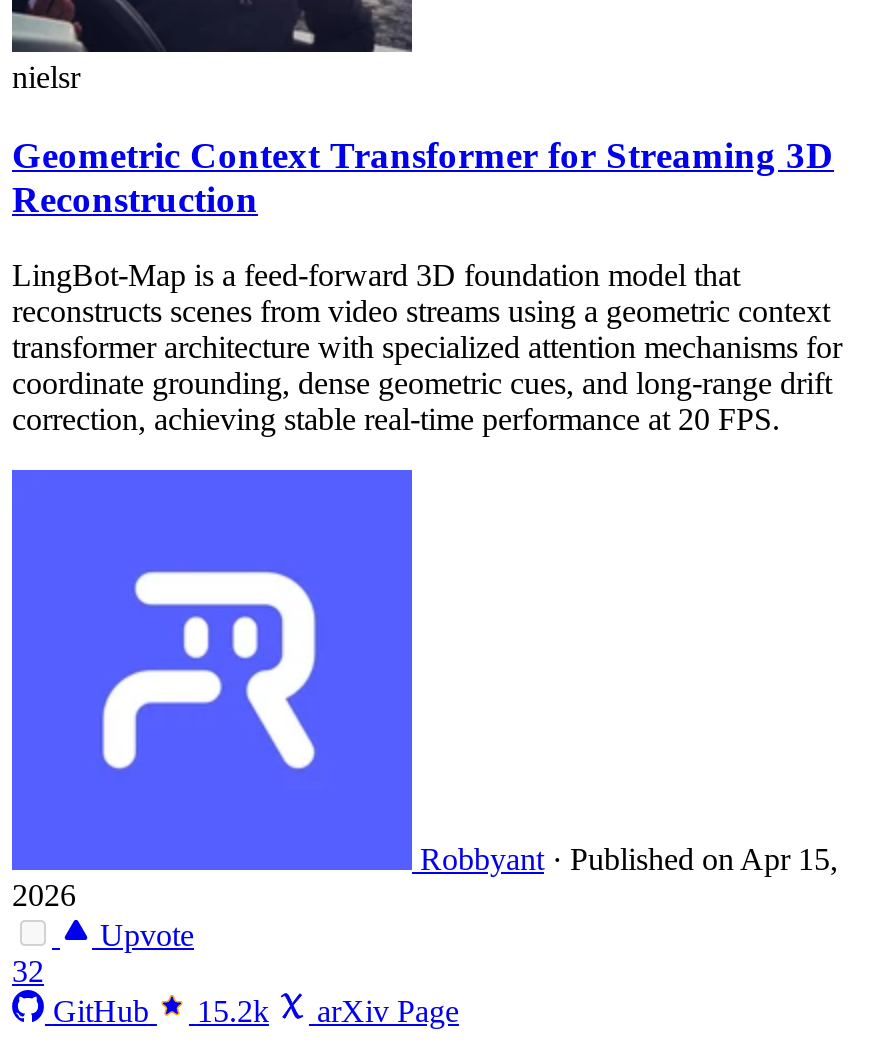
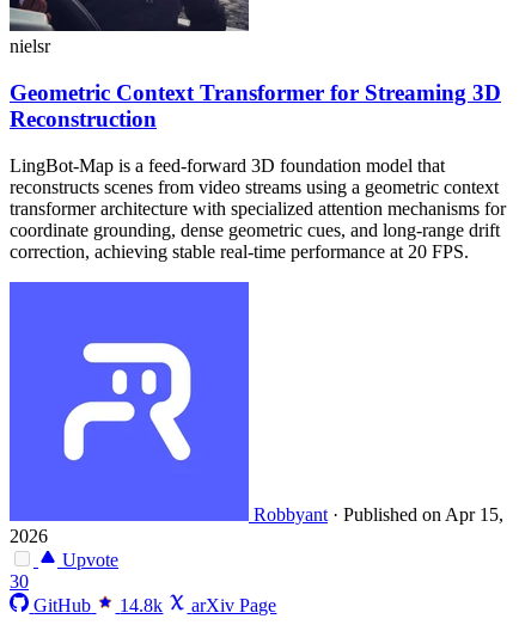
- 32
+ 30

- GitHub 15.2k arXiv Page
+ GitHub 14.8k arXiv Page
